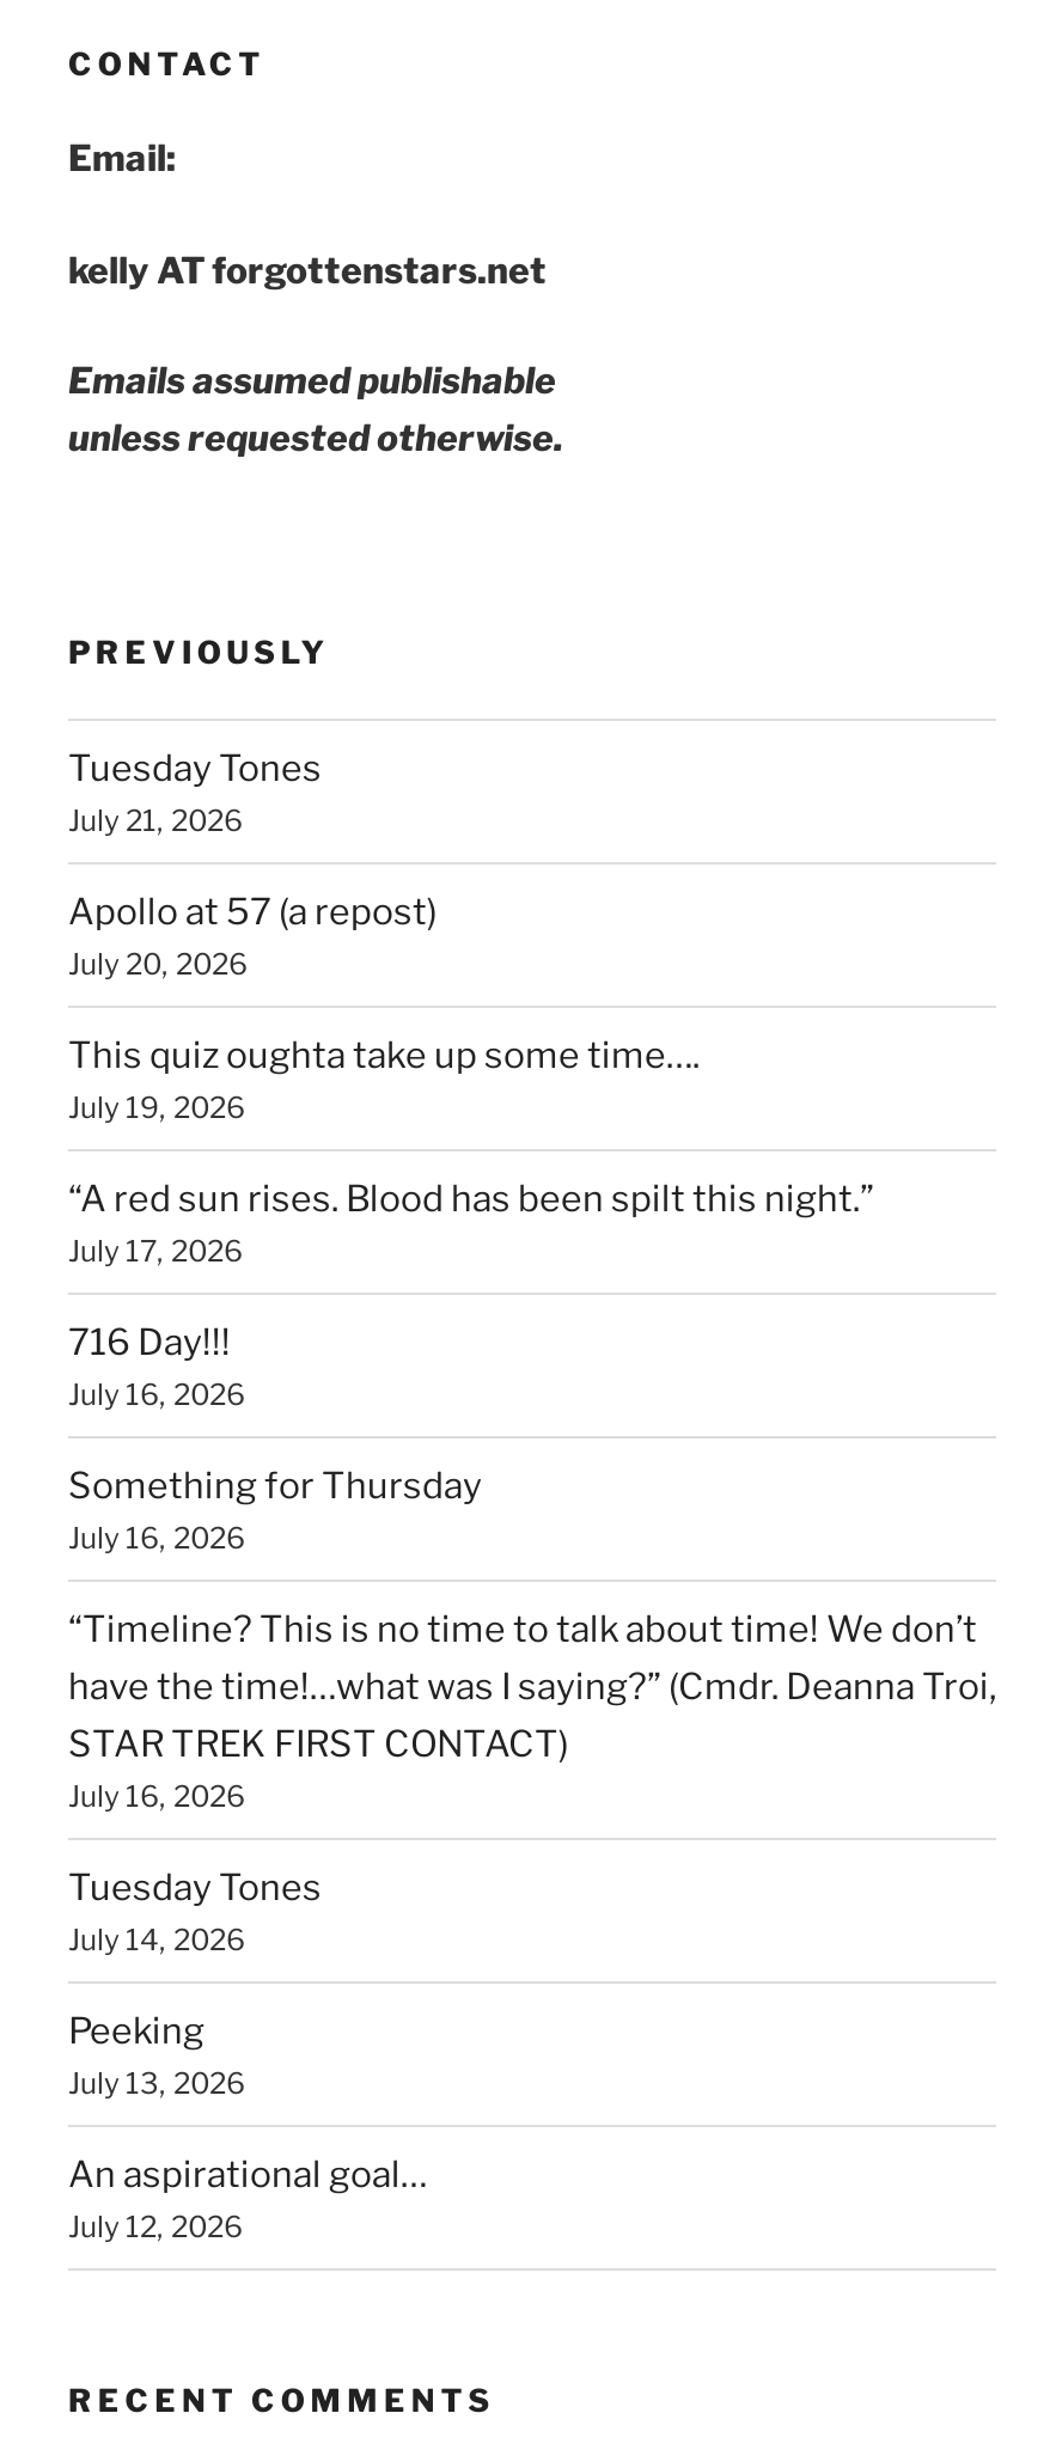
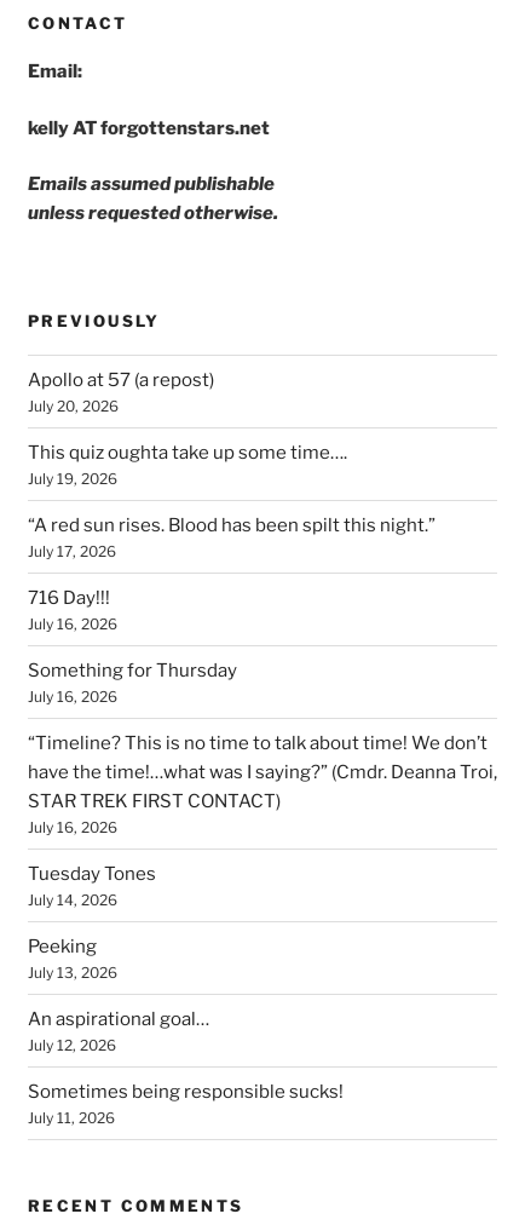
- Tuesday Tones
- July 21, 2026

moved up: Apollo at 57 (a repost) | July 20, 2026 | This quiz oughta take up some time…. | ... | An aspirational goal… | July 12, 2026

+ Sometimes being responsible sucks!
+ July 11, 2026
